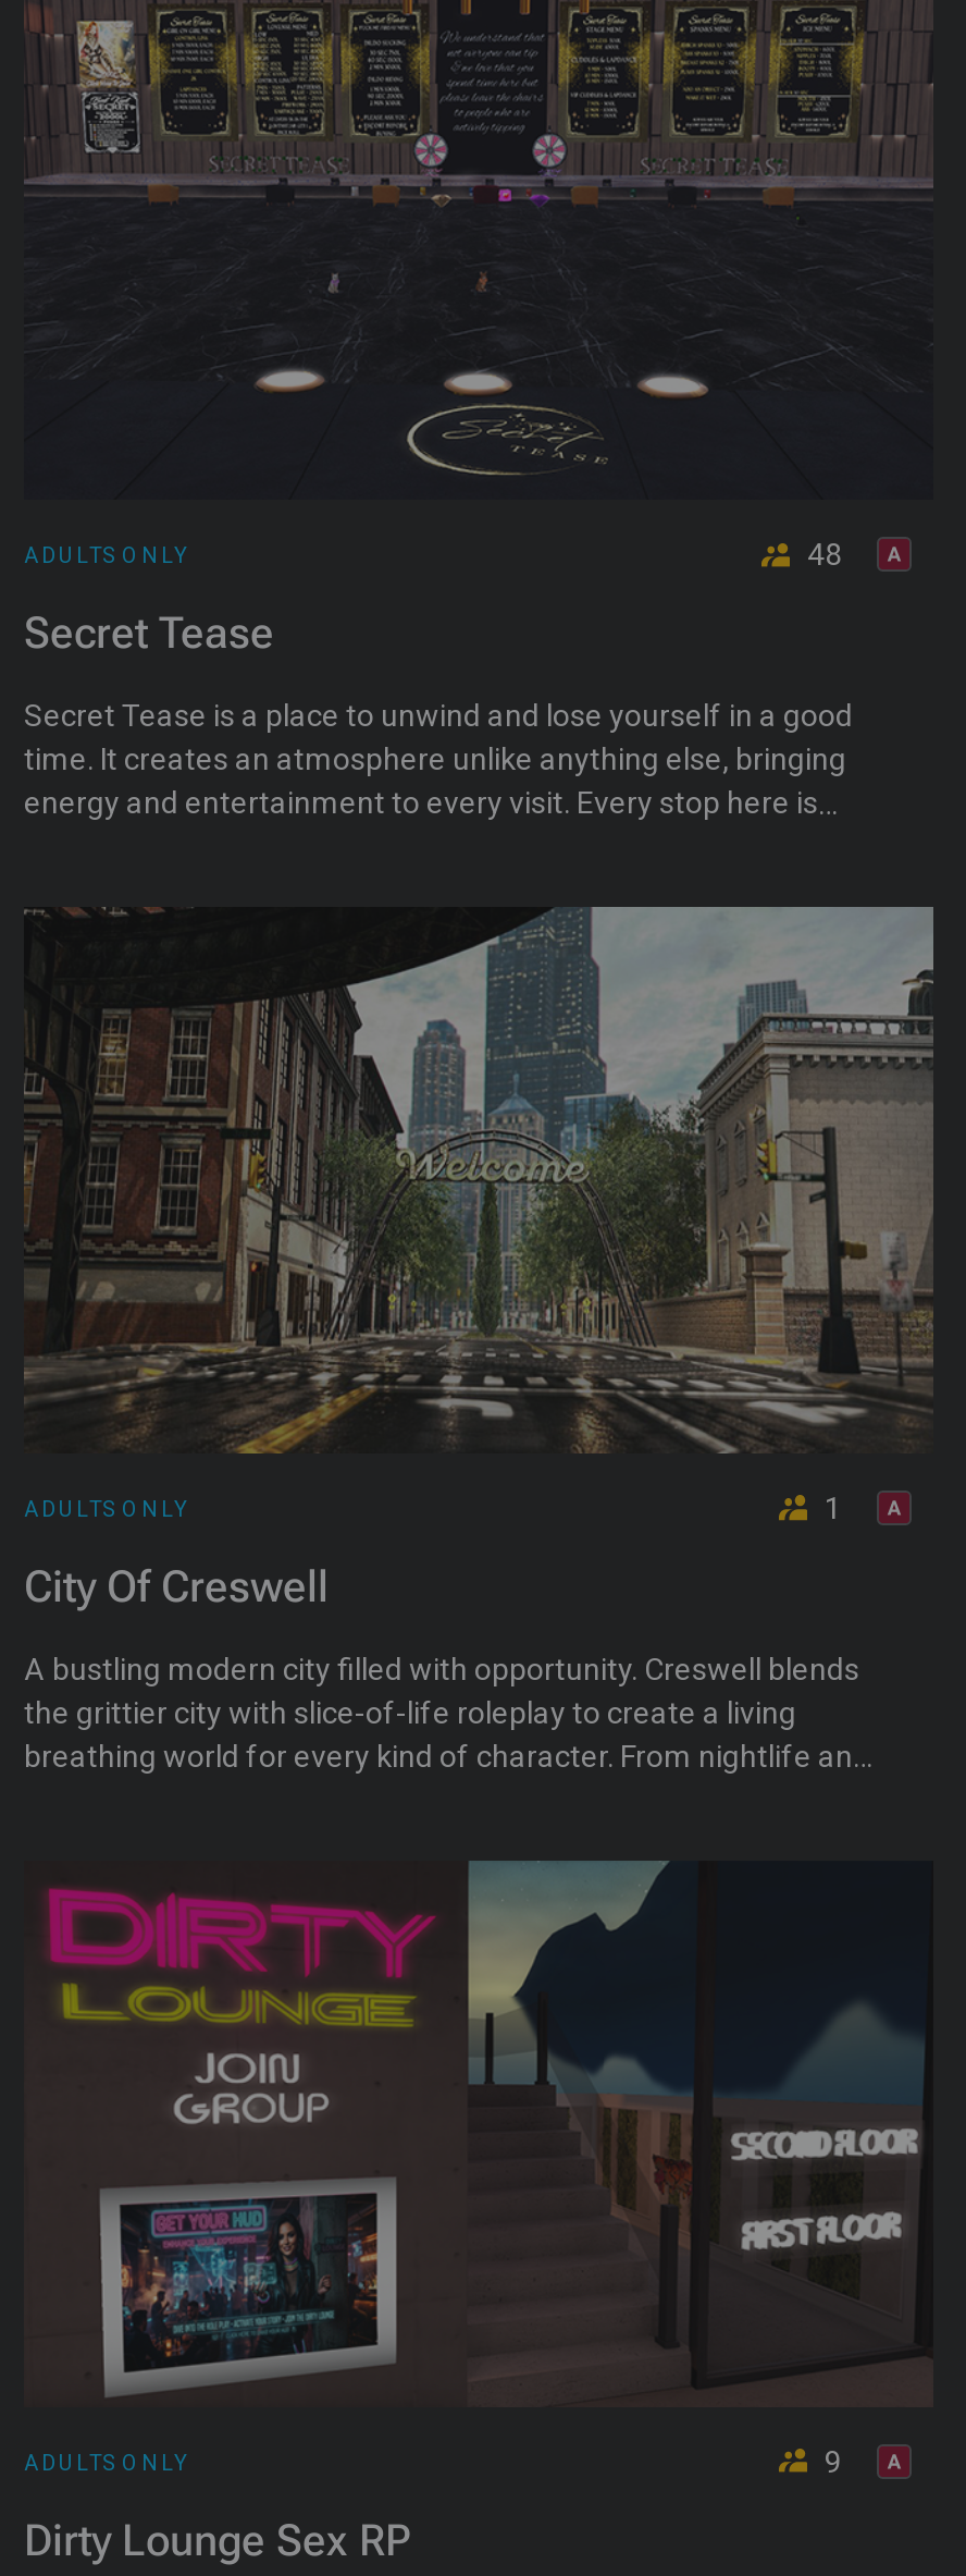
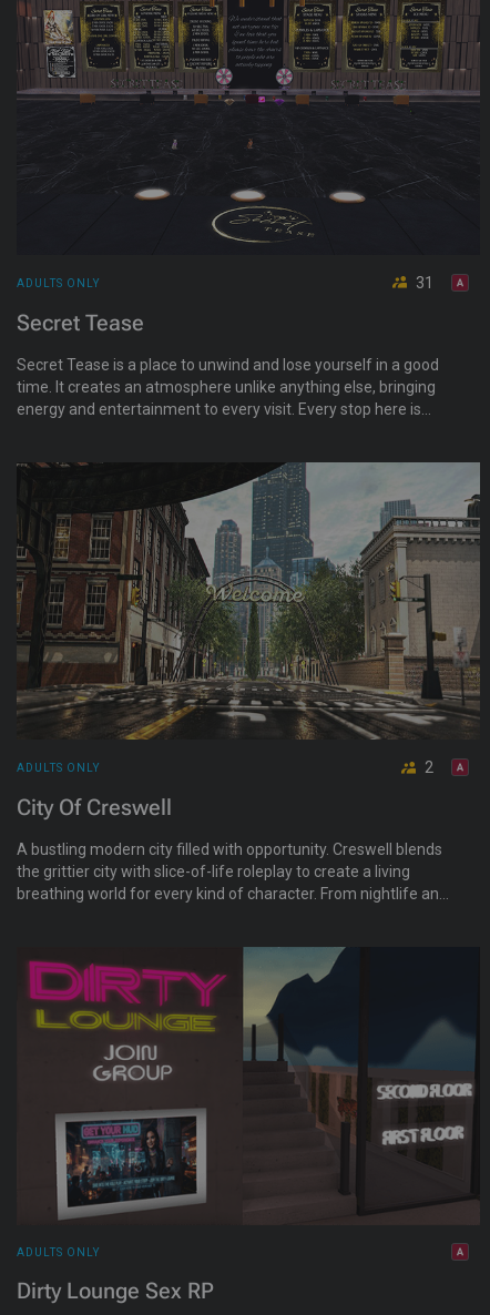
- 48
+ 31

- 1
+ 2

- 9
